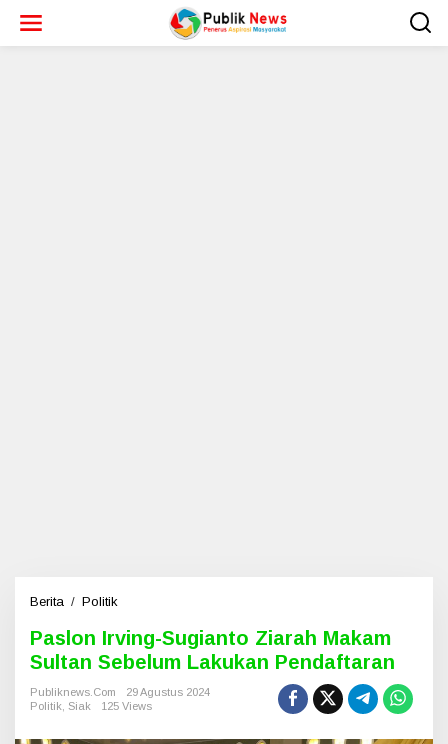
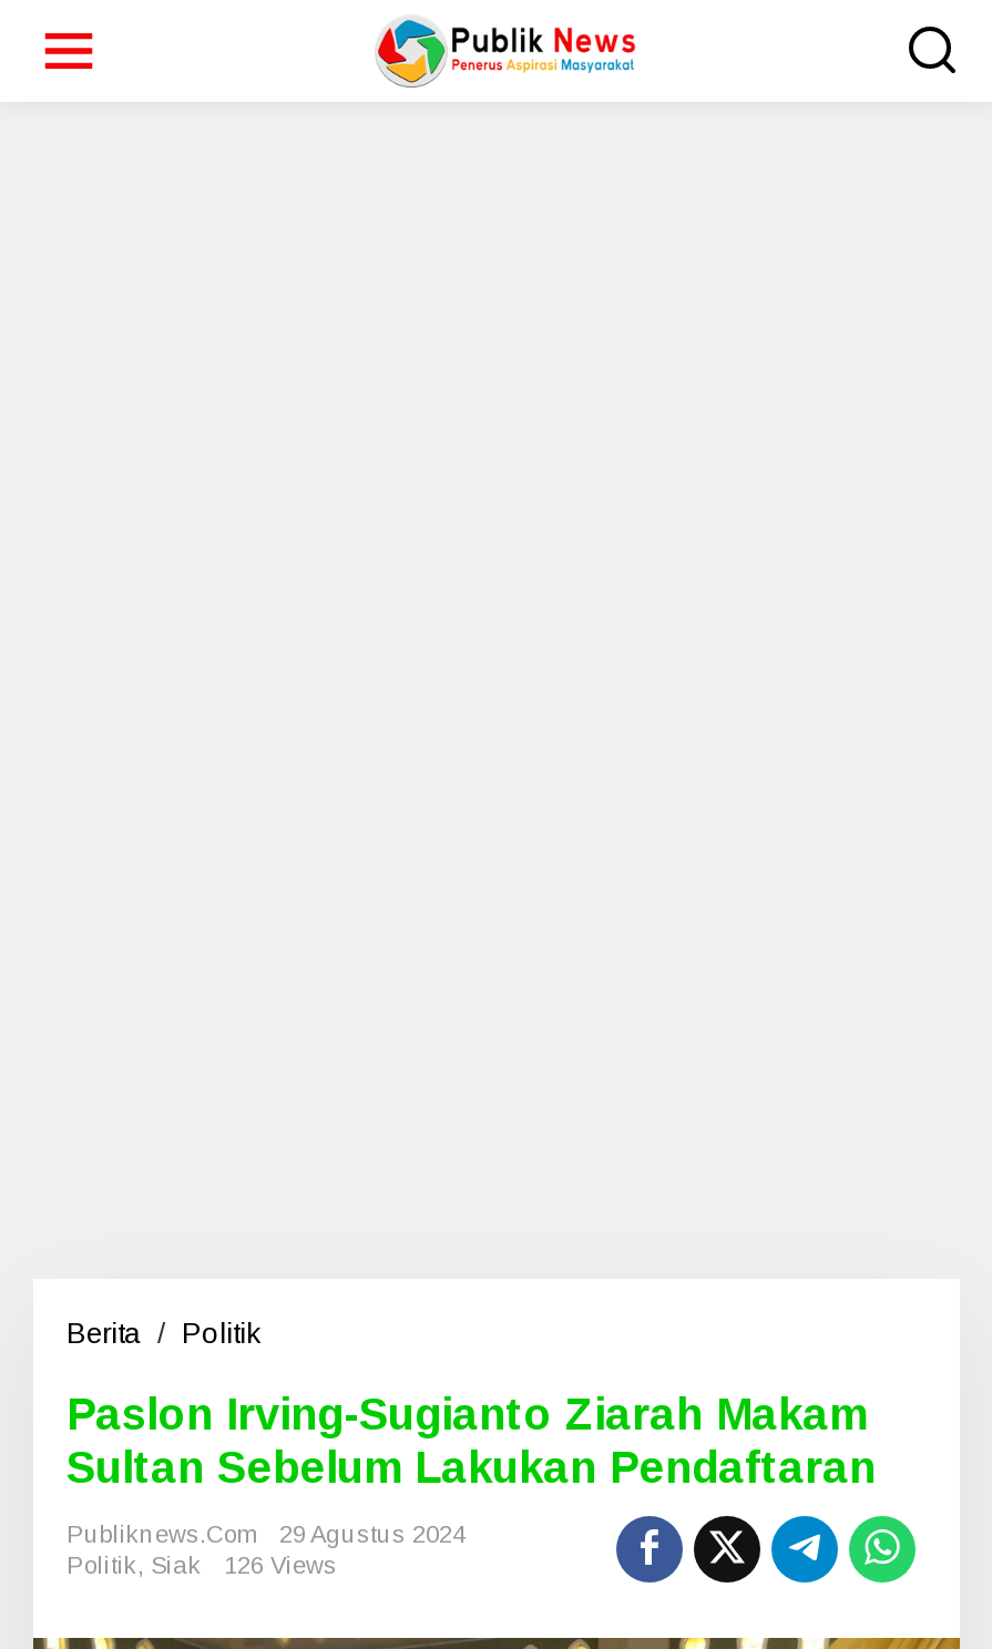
- Politik, Siak 125 Views
+ Politik, Siak 126 Views
